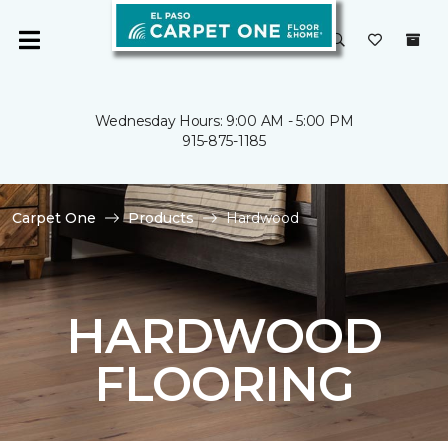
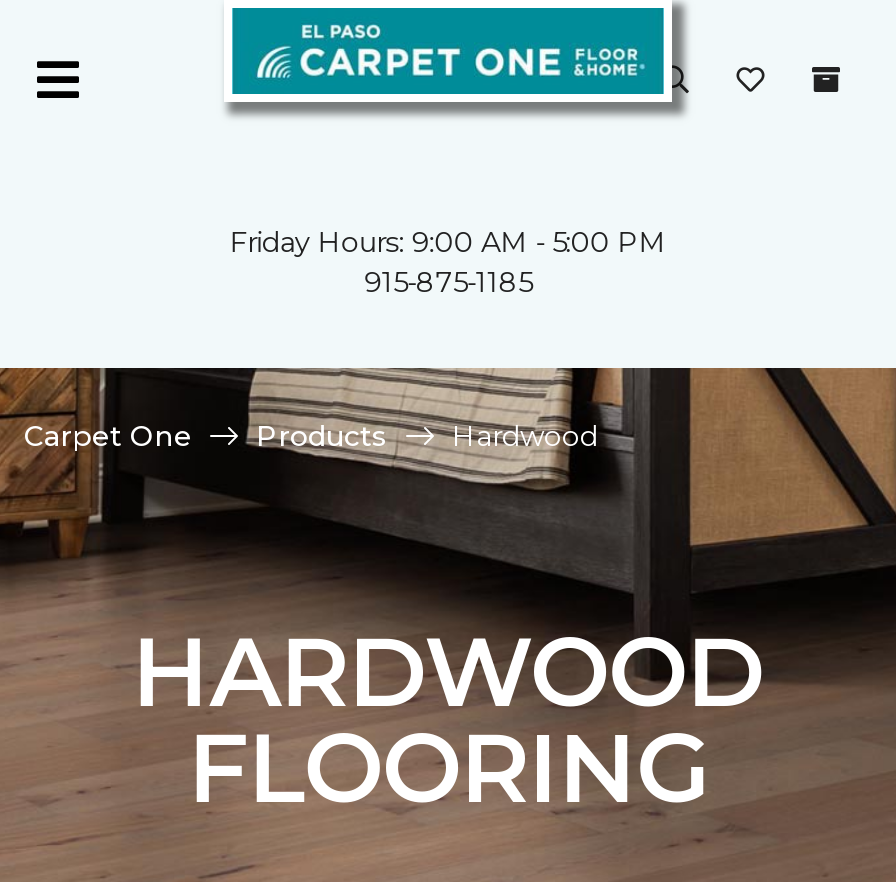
- Wednesday Hours: 9:00 AM - 5:00 PM
+ Friday Hours: 9:00 AM - 5:00 PM
